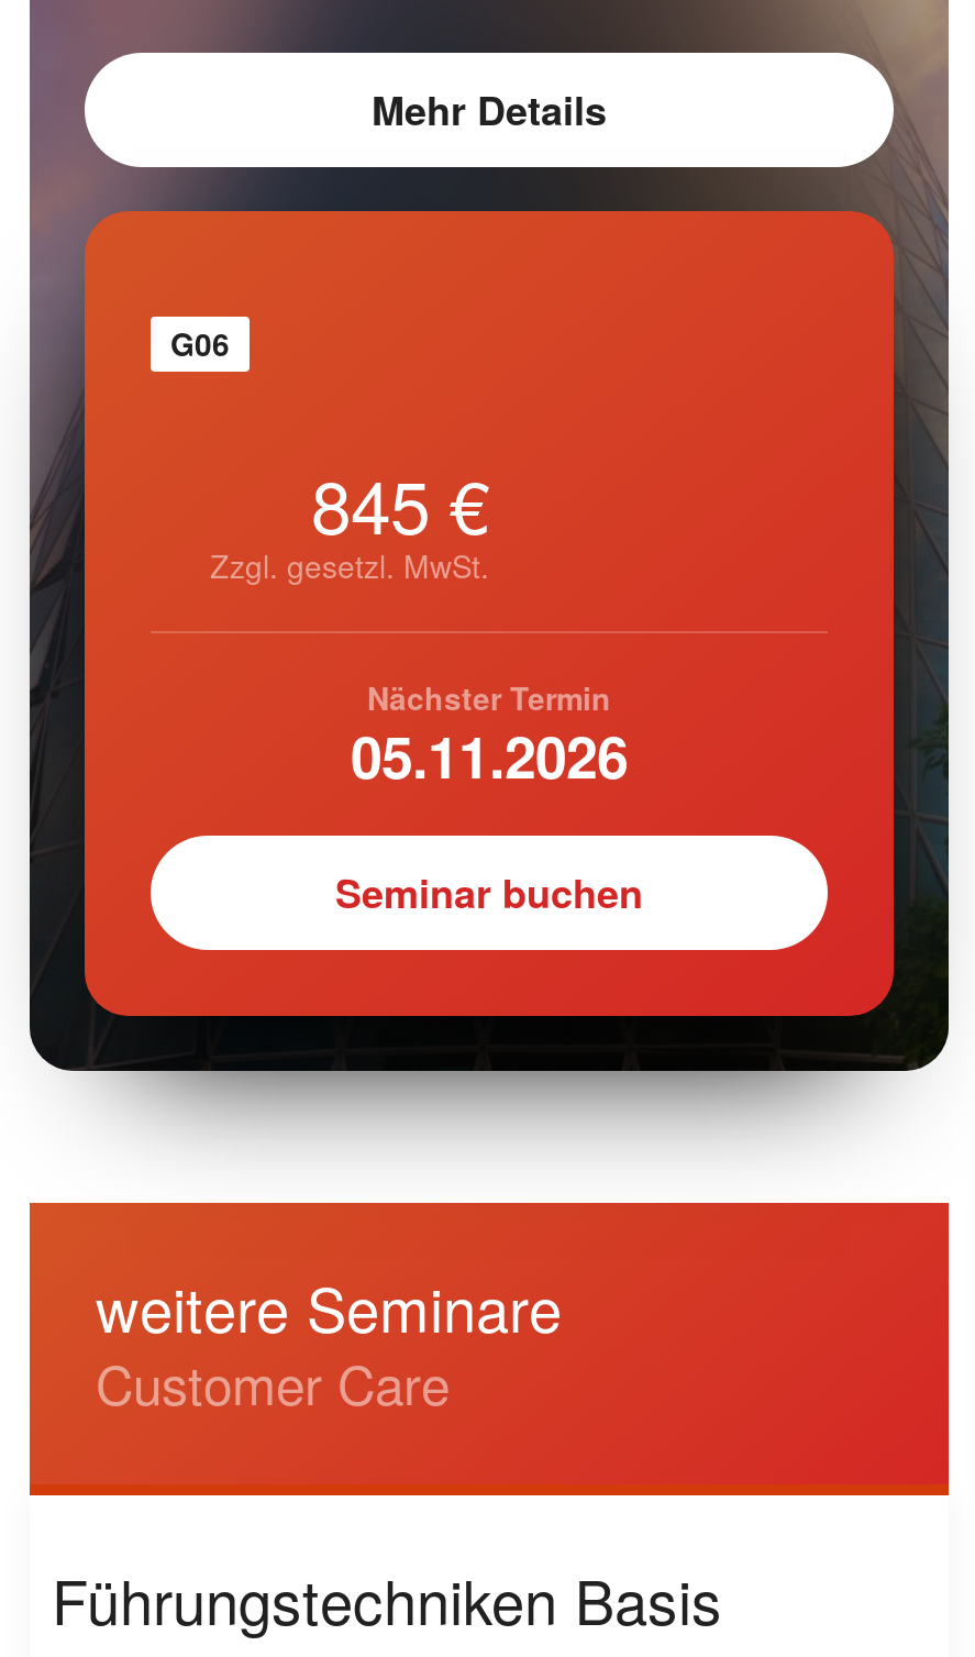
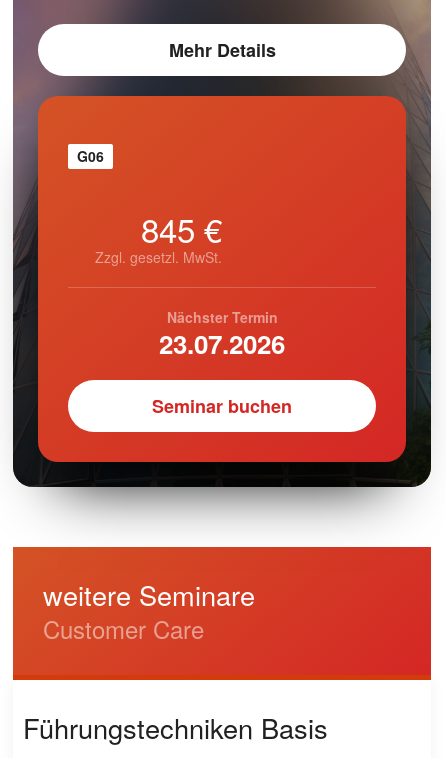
- 05.11.2026
+ 23.07.2026
